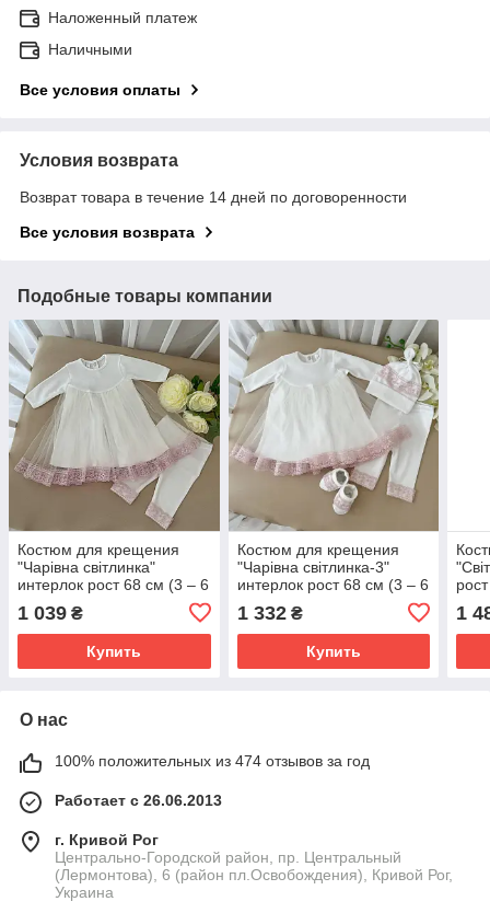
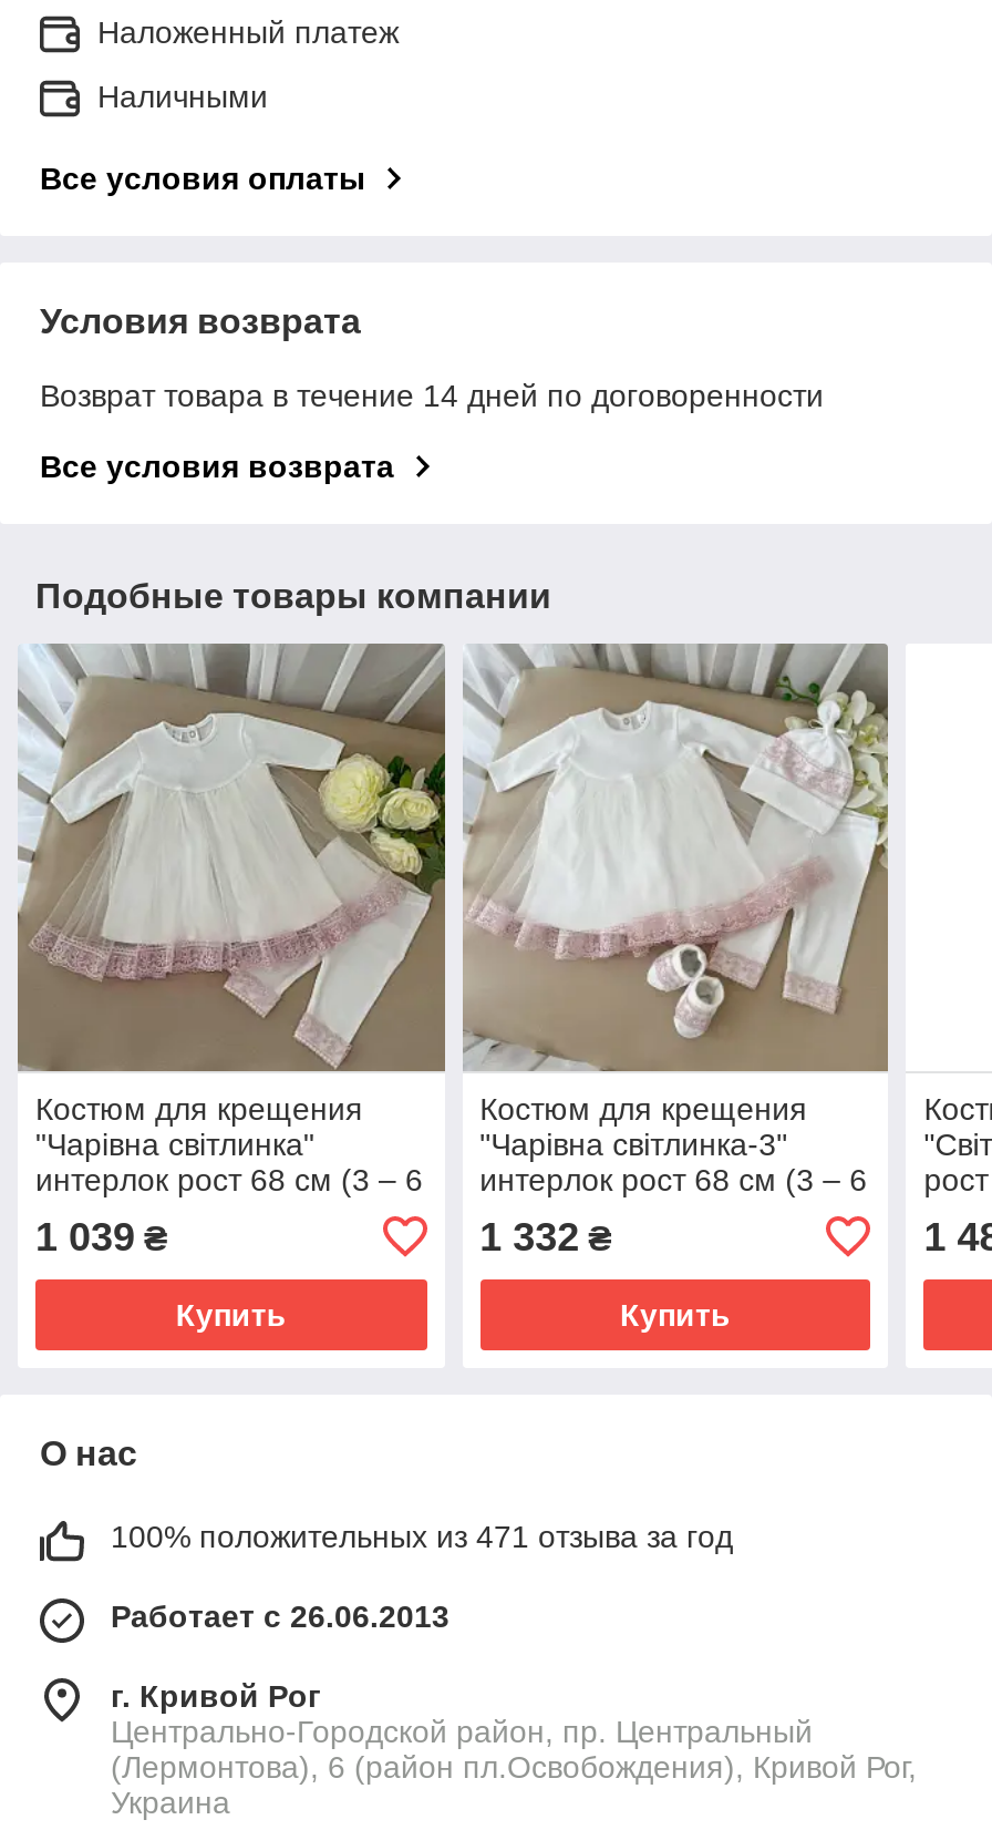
- 100% положительных из 474 отзывов за год
+ 100% положительных из 471 отзыва за год
